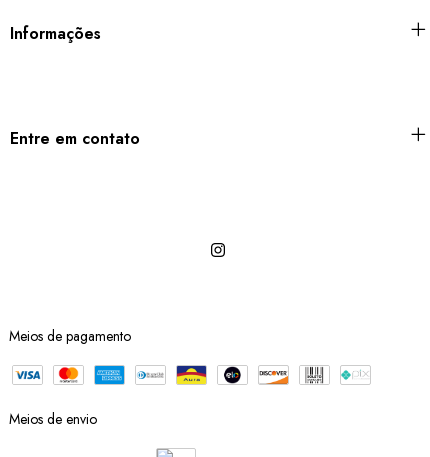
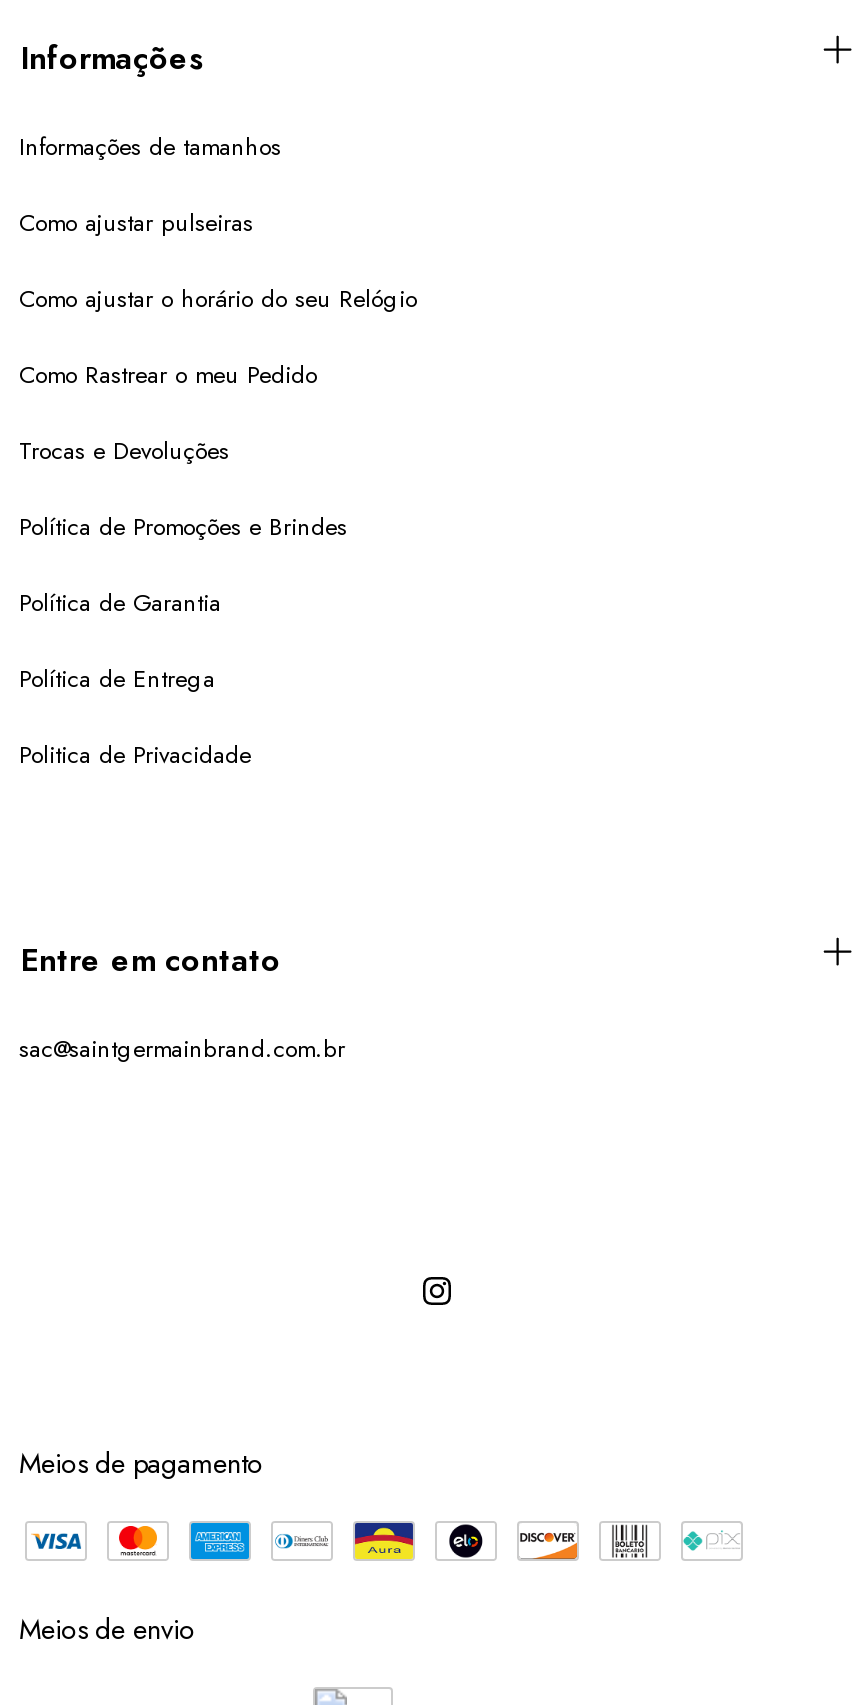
+ Informações de tamanhos
+ Como ajustar pulseiras
+ Como ajustar o horário do seu Relógio
+ Como Rastrear o meu Pedido
+ Trocas e Devoluções
+ Política de Promoções e Brindes
+ Política de Garantia
+ Política de Entrega
+ Politica de Privacidade

+ sac@saintgermainbrand.com.br
